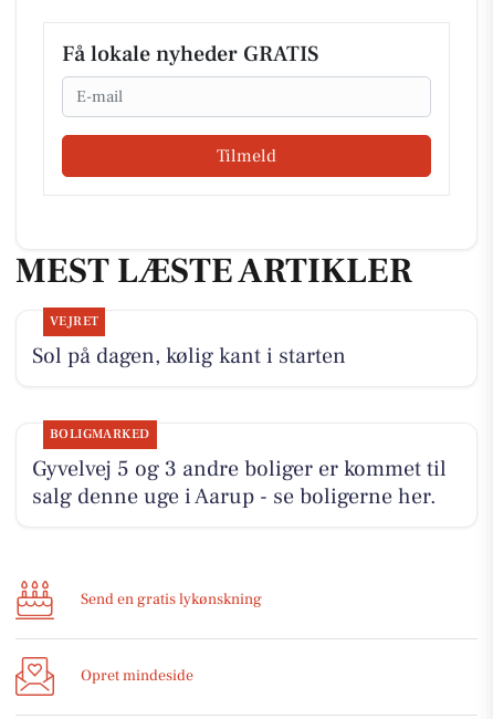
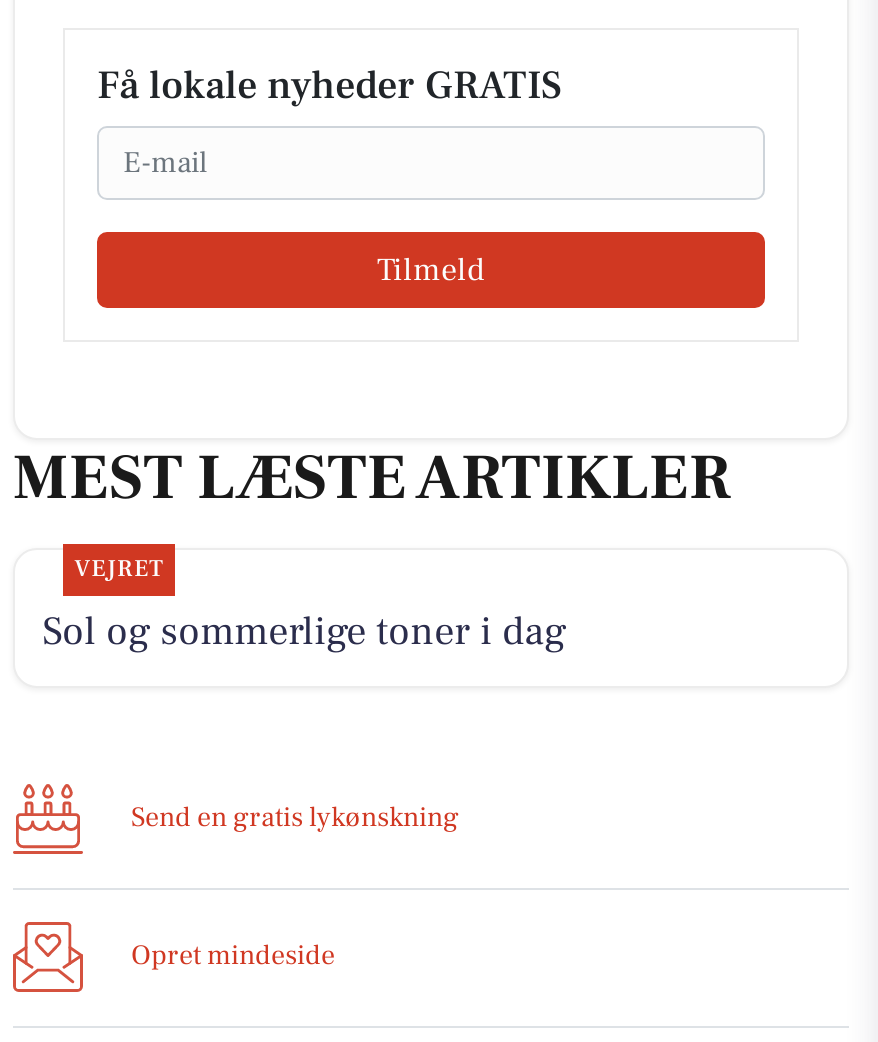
- Sol på dagen, kølig kant i starten
- BOLIGMARKED
- Gyvelvej 5 og 3 andre boliger er kommet til
- salg denne uge i Aarup - se boligerne her.
+ Sol og sommerlige toner i dag
